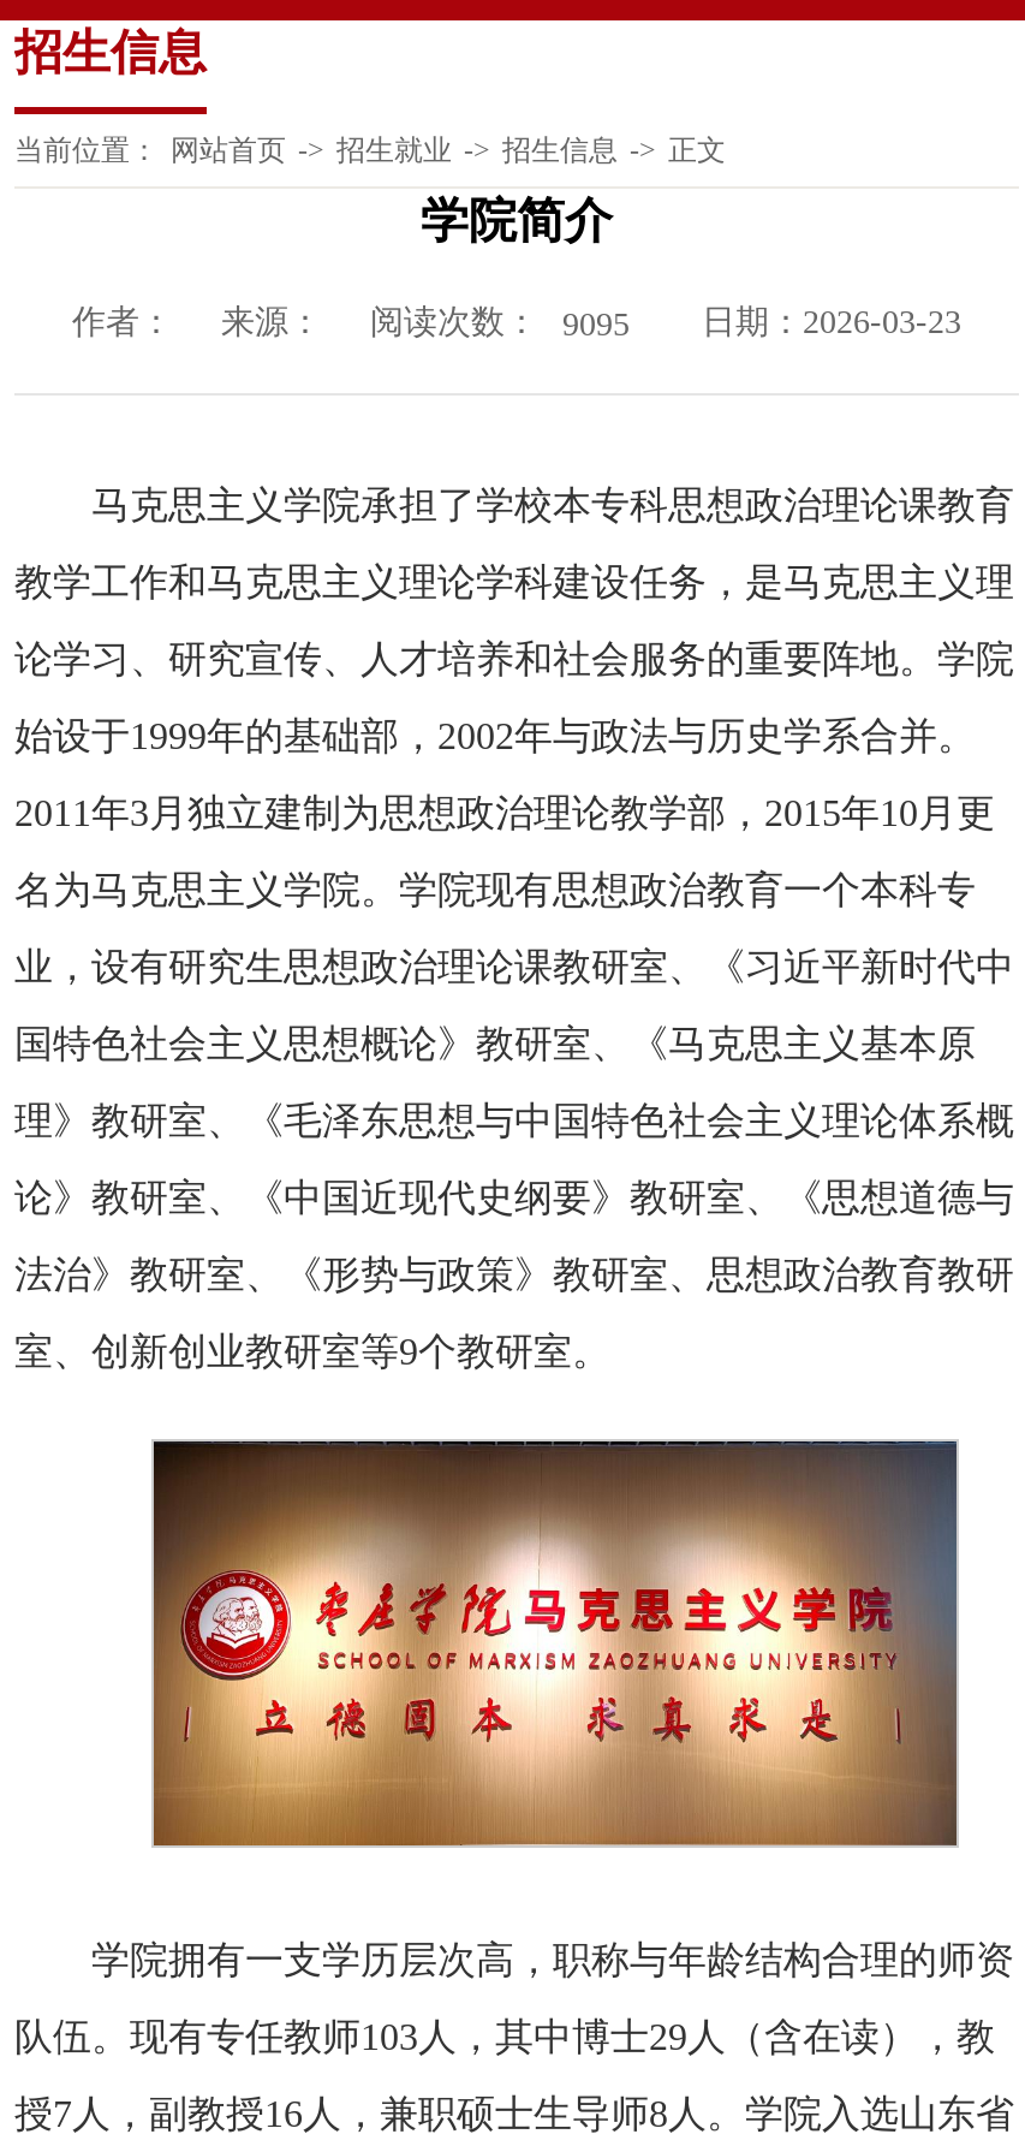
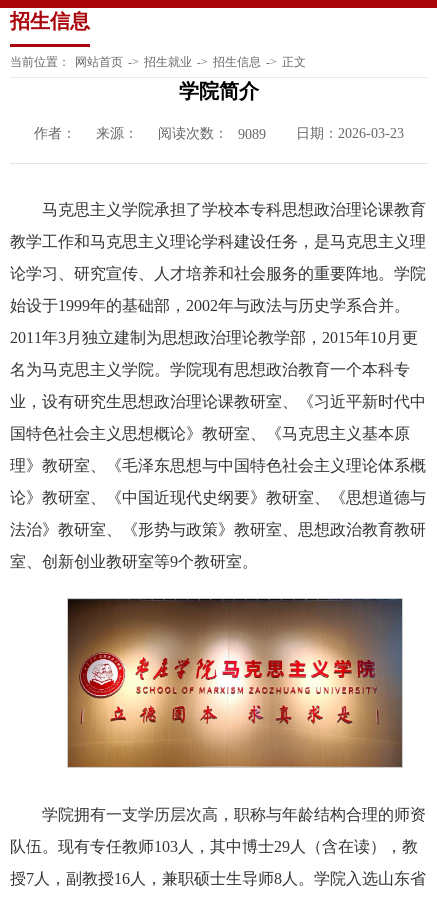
- 作者： 来源： 阅读次数： 9095 日期：2026-03-23
+ 作者： 来源： 阅读次数： 9089 日期：2026-03-23
